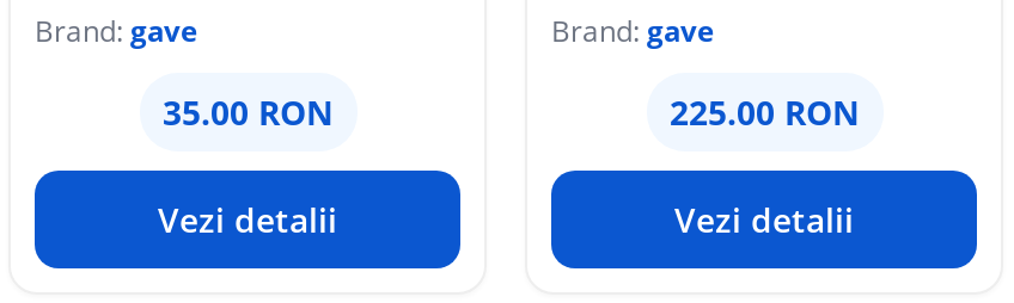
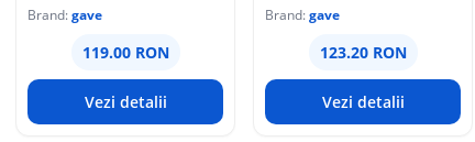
- 35.00 RON
+ 119.00 RON

- 225.00 RON
+ 123.20 RON
